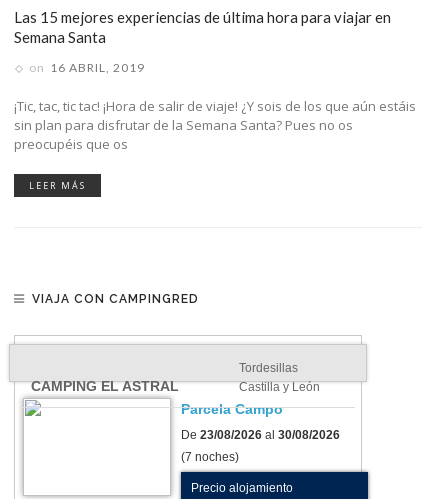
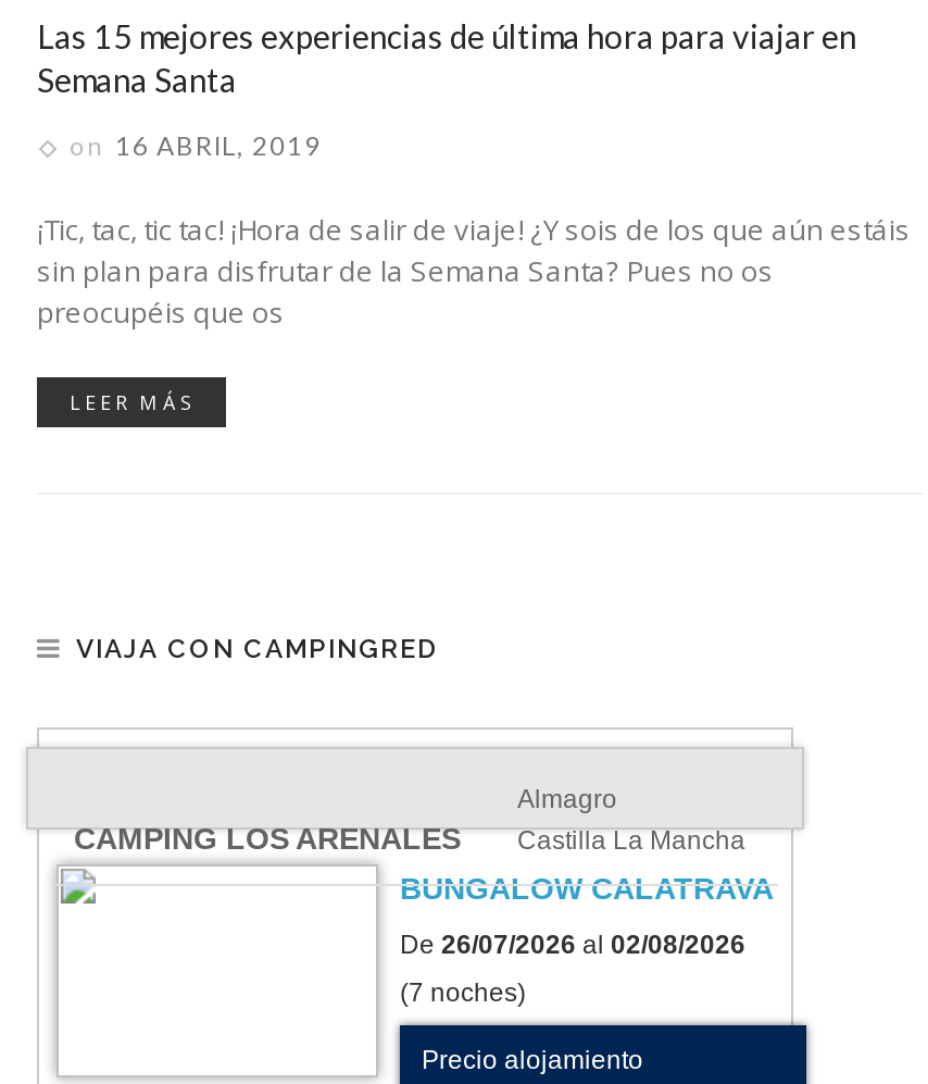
- Tordesillas
- Castilla y León
- Parcela Campo
+ Almagro
+ Castilla La Mancha
+ BUNGALOW CALATRAVA

- CAMPING EL ASTRAL
+ CAMPING LOS ARENALES

- De 23/08/2026 al 30/08/2026
+ De 26/07/2026 al 02/08/2026
